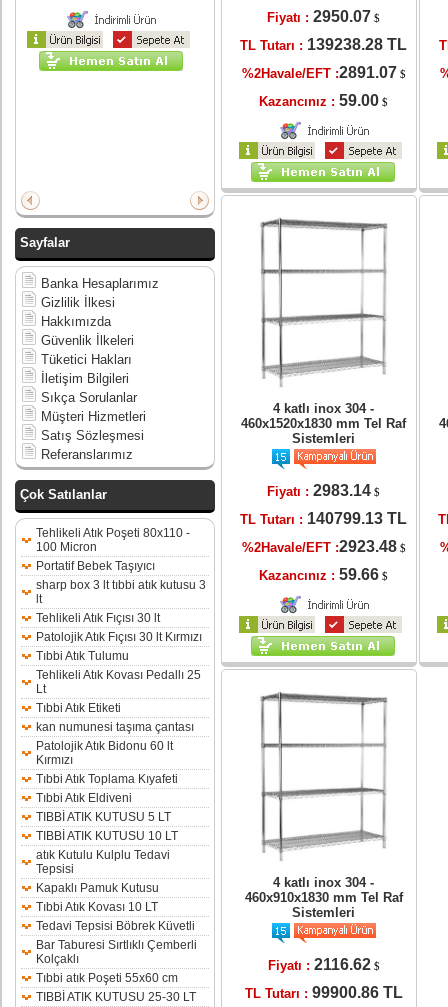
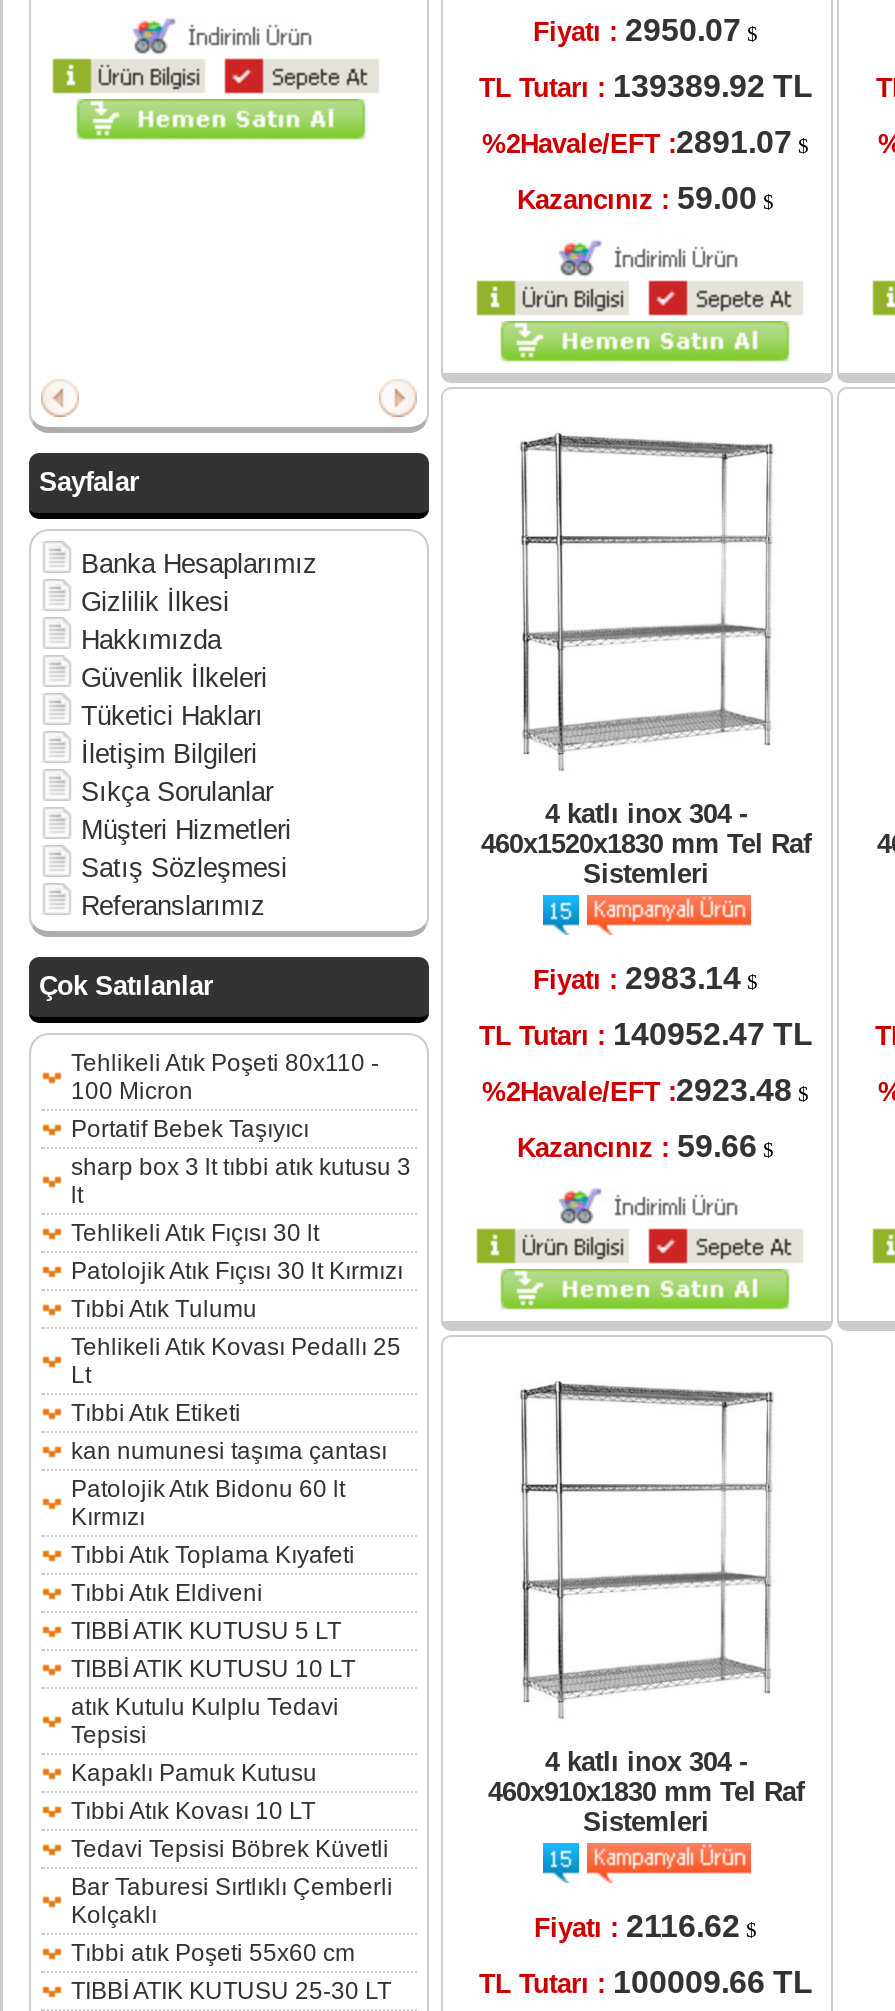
- TL Tutarı : 139238.28 TL
+ TL Tutarı : 139389.92 TL

- TL Tutarı : 140799.13 TL
+ TL Tutarı : 140952.47 TL

- TL Tutarı : 99900.86 TL
+ TL Tutarı : 100009.66 TL
